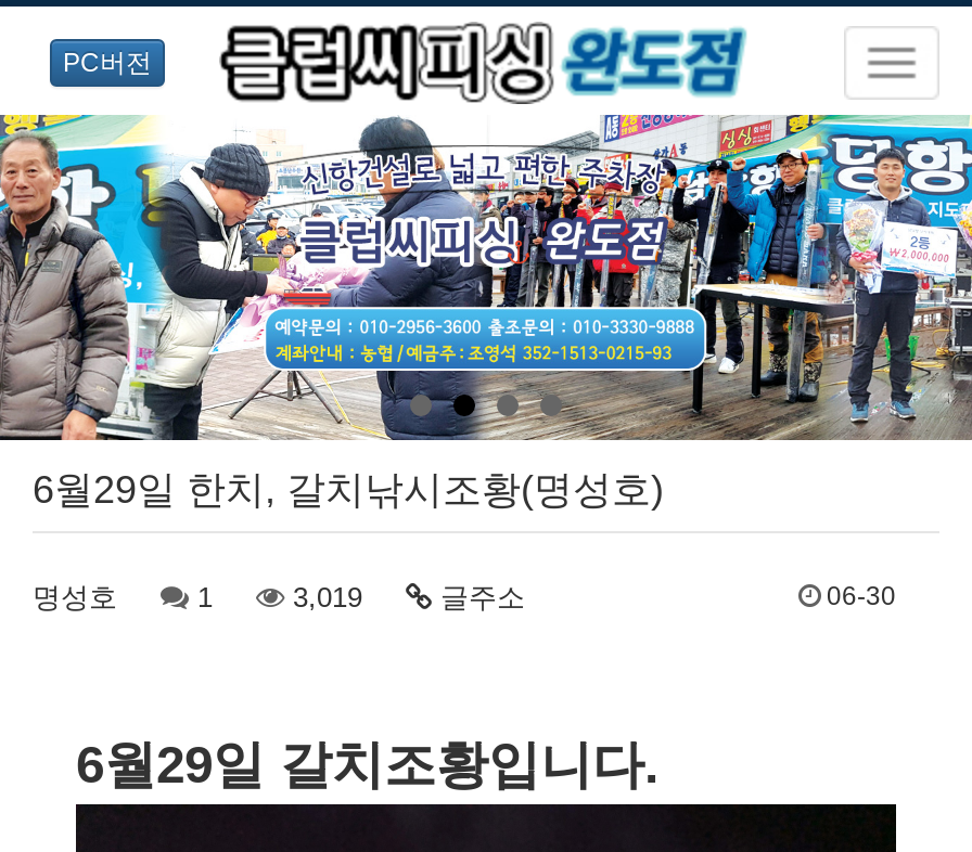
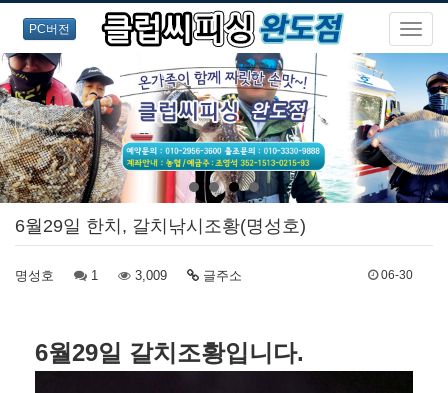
- [image]
+ [image]

- 3,019
+ 3,009
